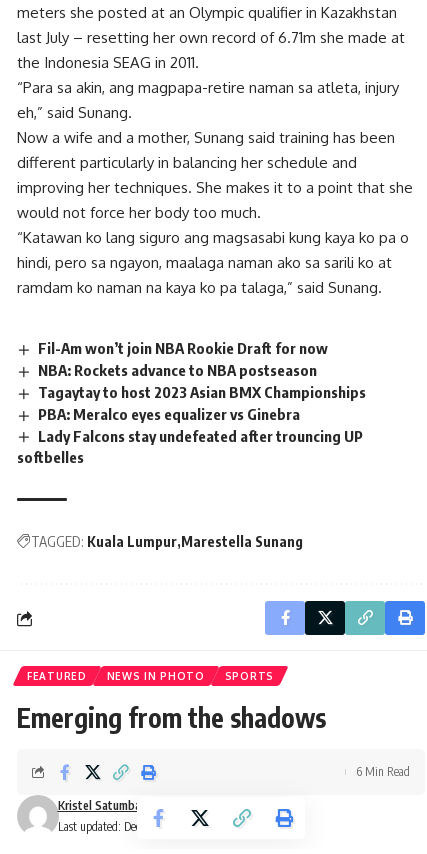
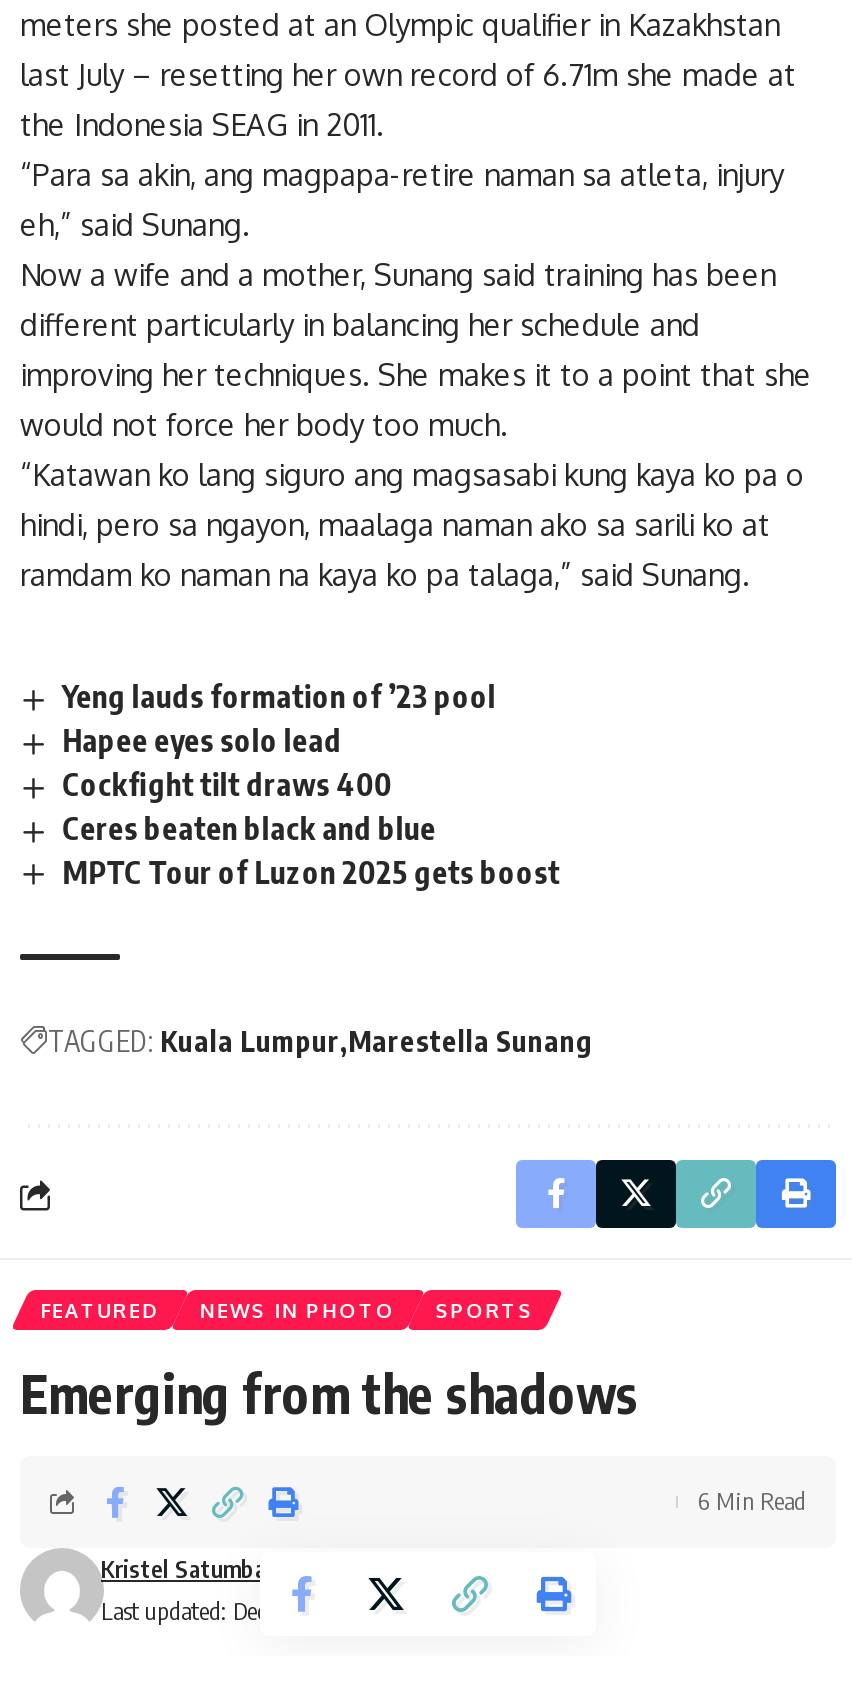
- Fil-Am won’t join NBA Rookie Draft for now
- NBA: Rockets advance to NBA postseason
- Tagaytay to host 2023 Asian BMX Championships
- PBA: Meralco eyes equalizer vs Ginebra
- Lady Falcons stay undefeated after trouncing UP
- softbelles
+ Yeng lauds formation of ’23 pool
+ Hapee eyes solo lead
+ Cockfight tilt draws 400
+ Ceres beaten black and blue
+ MPTC Tour of Luzon 2025 gets boost
